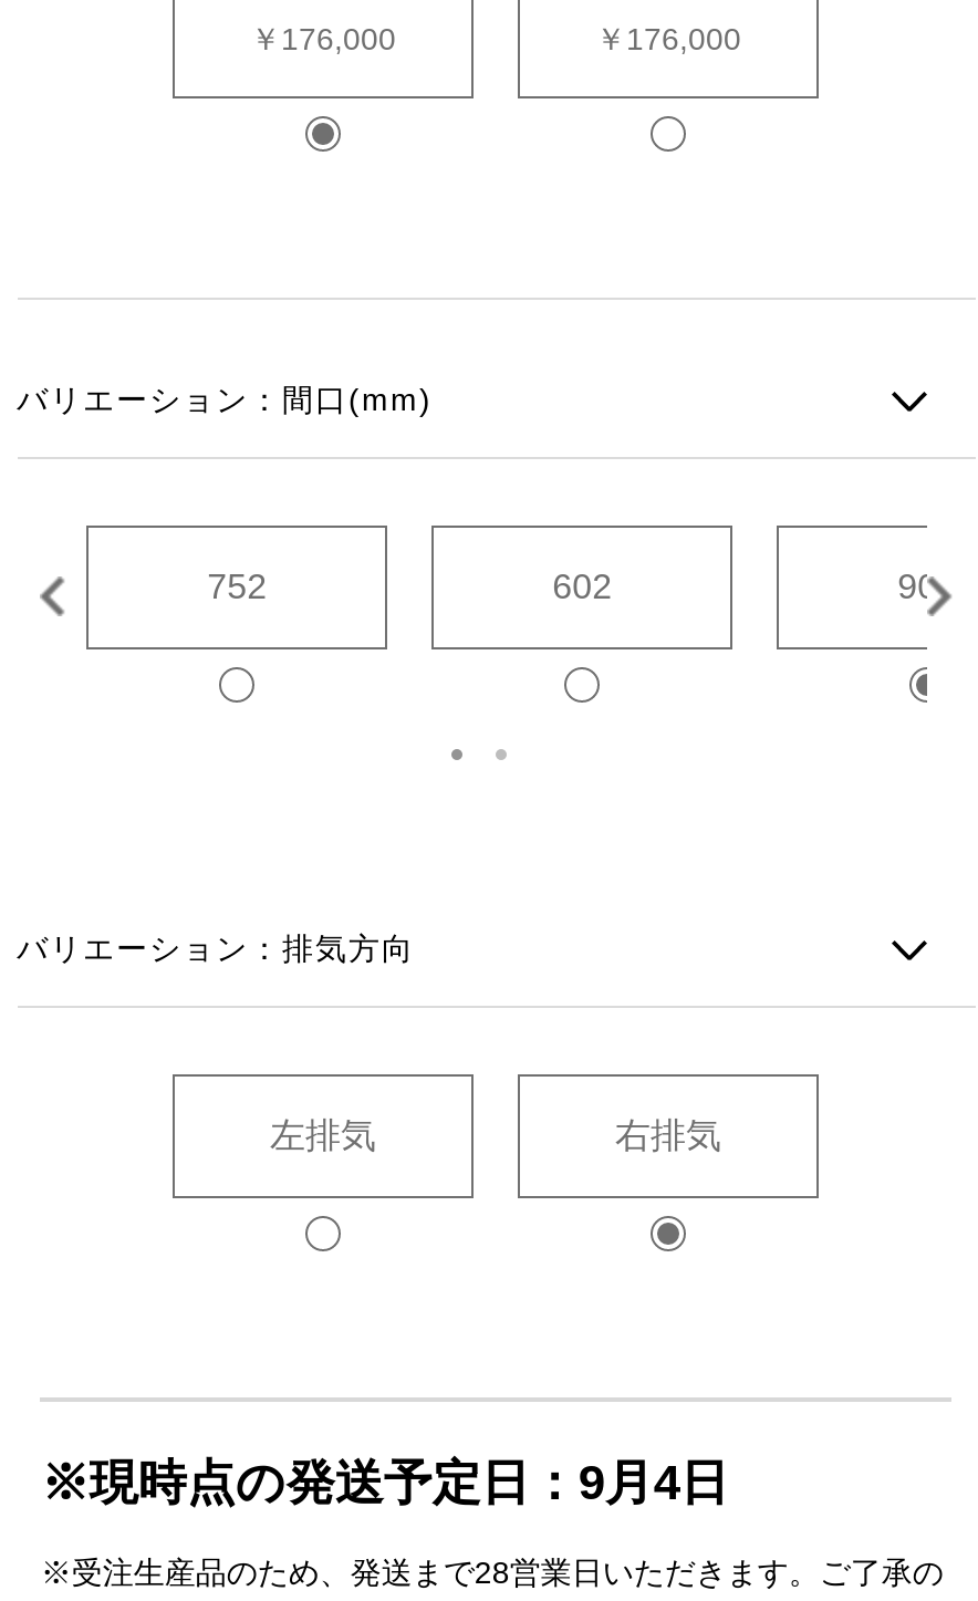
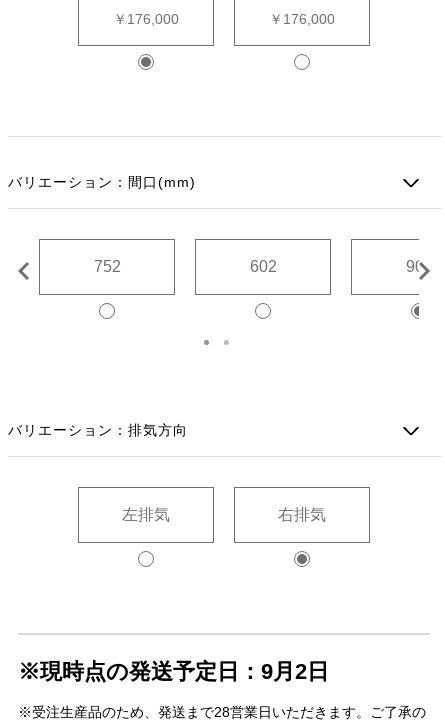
- ※現時点の発送予定日：9月4日
+ ※現時点の発送予定日：9月2日
